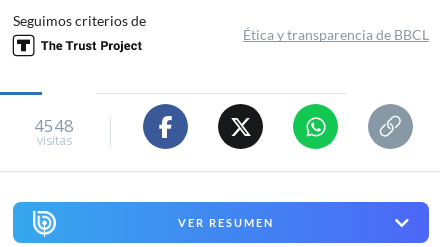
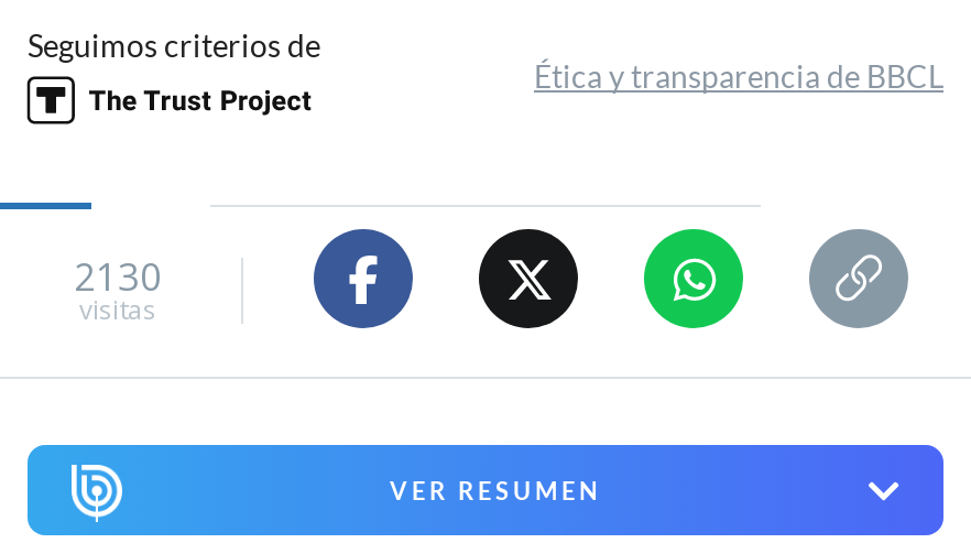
- 4548
+ 2130
